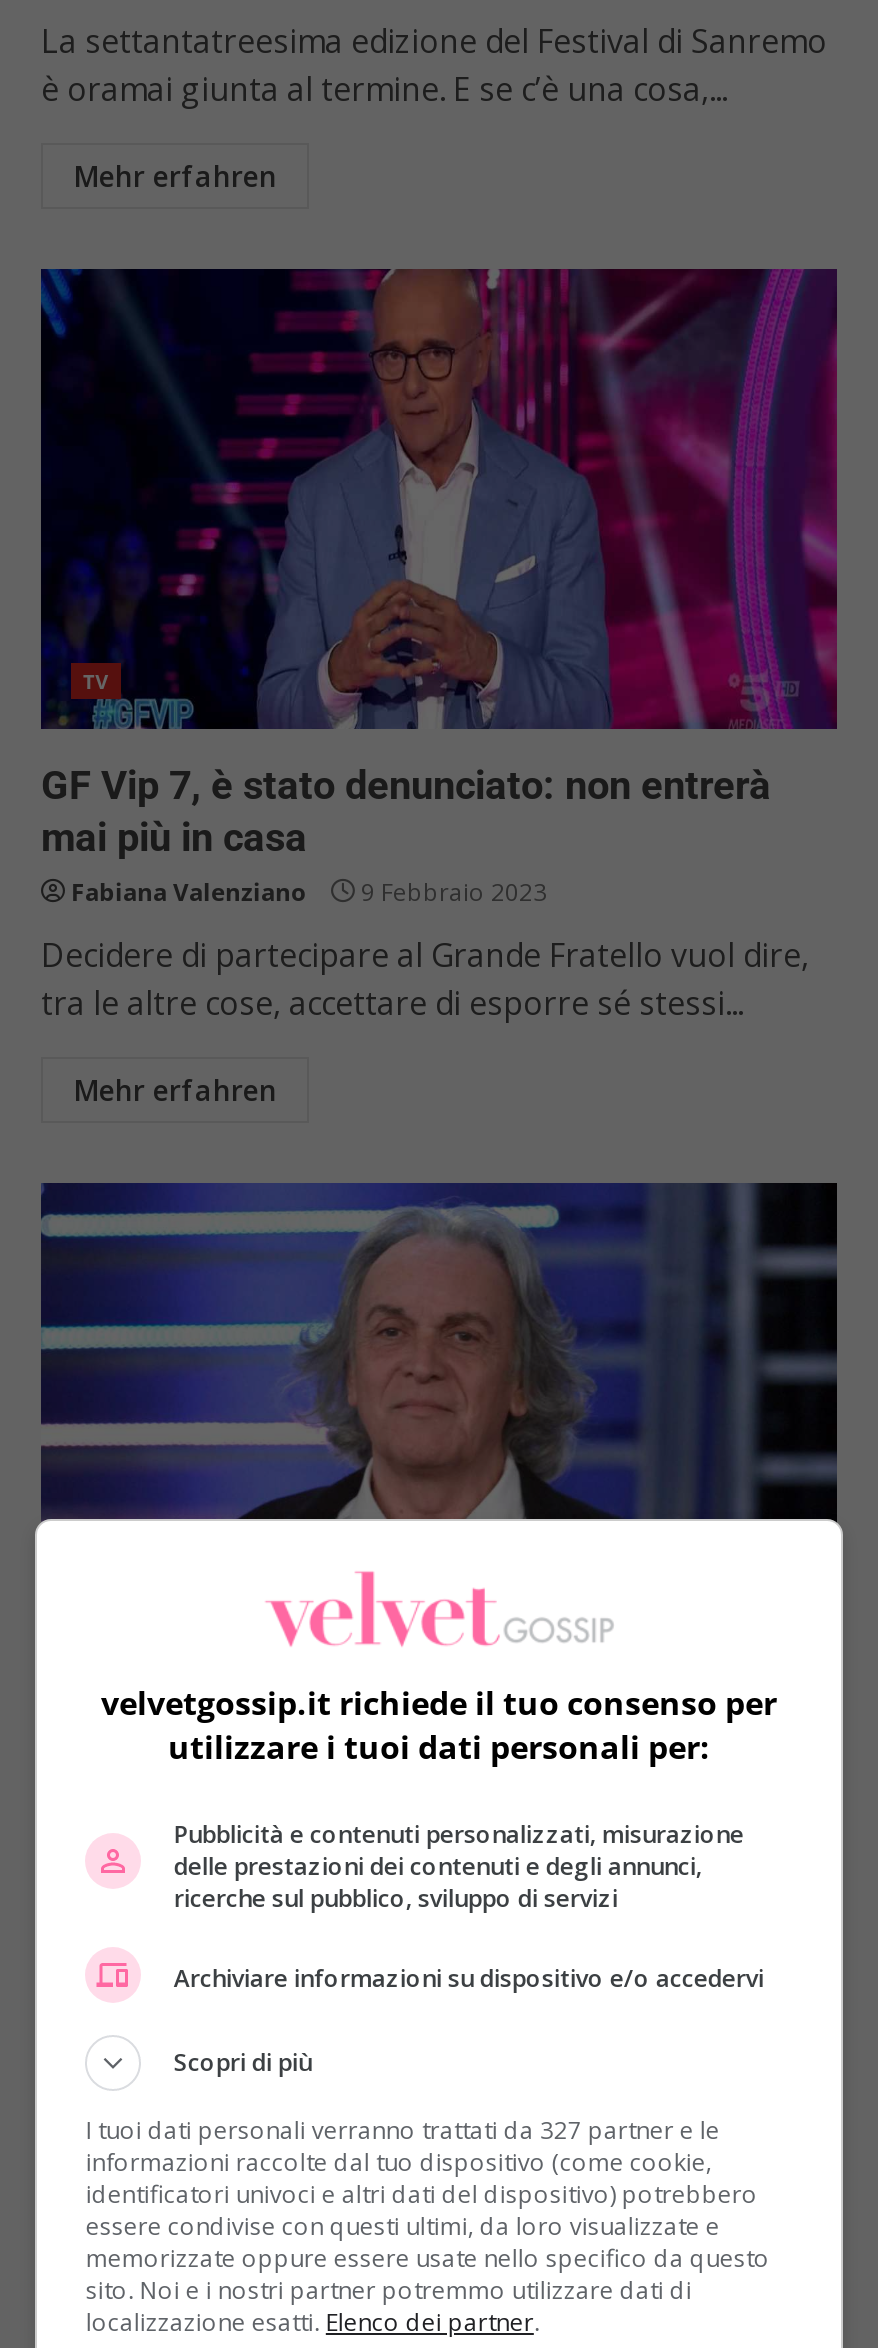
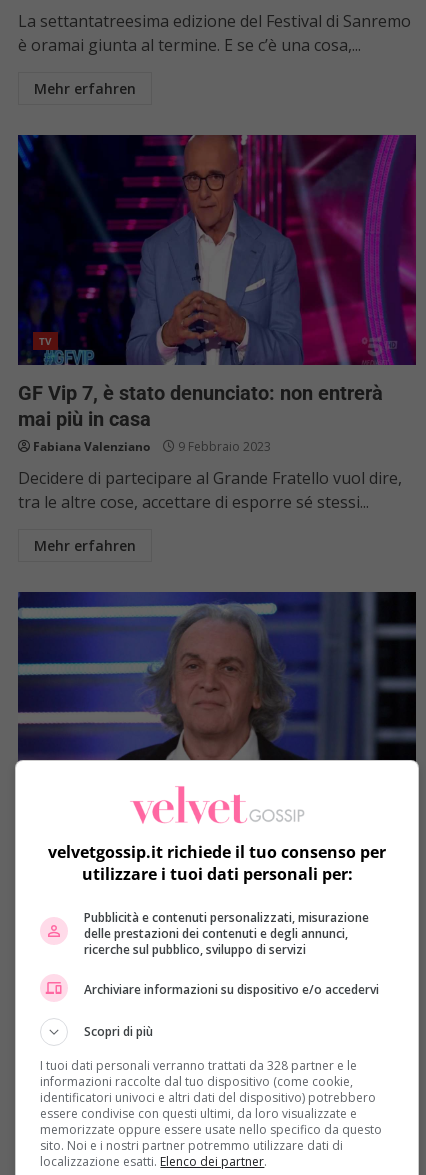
- I tuoi dati personali verranno trattati da 327 partner e le
+ I tuoi dati personali verranno trattati da 328 partner e le
